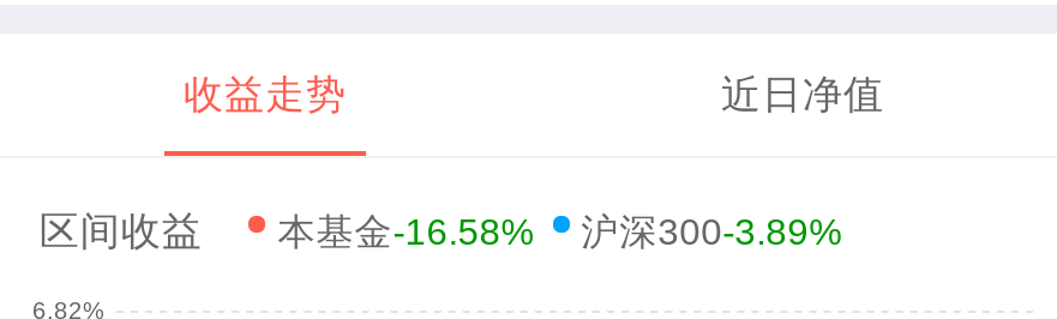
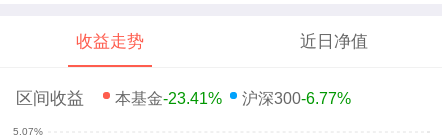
- 本基金-16.58%
+ 本基金-23.41%

- 沪深300-3.89%
+ 沪深300-6.77%
